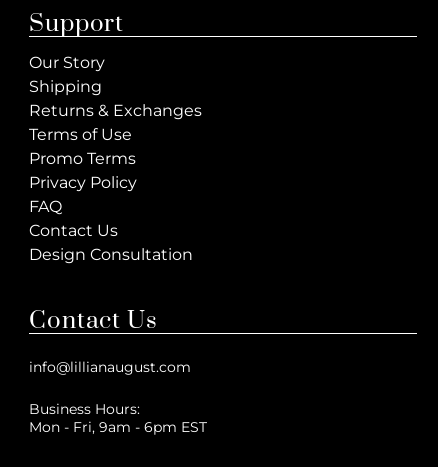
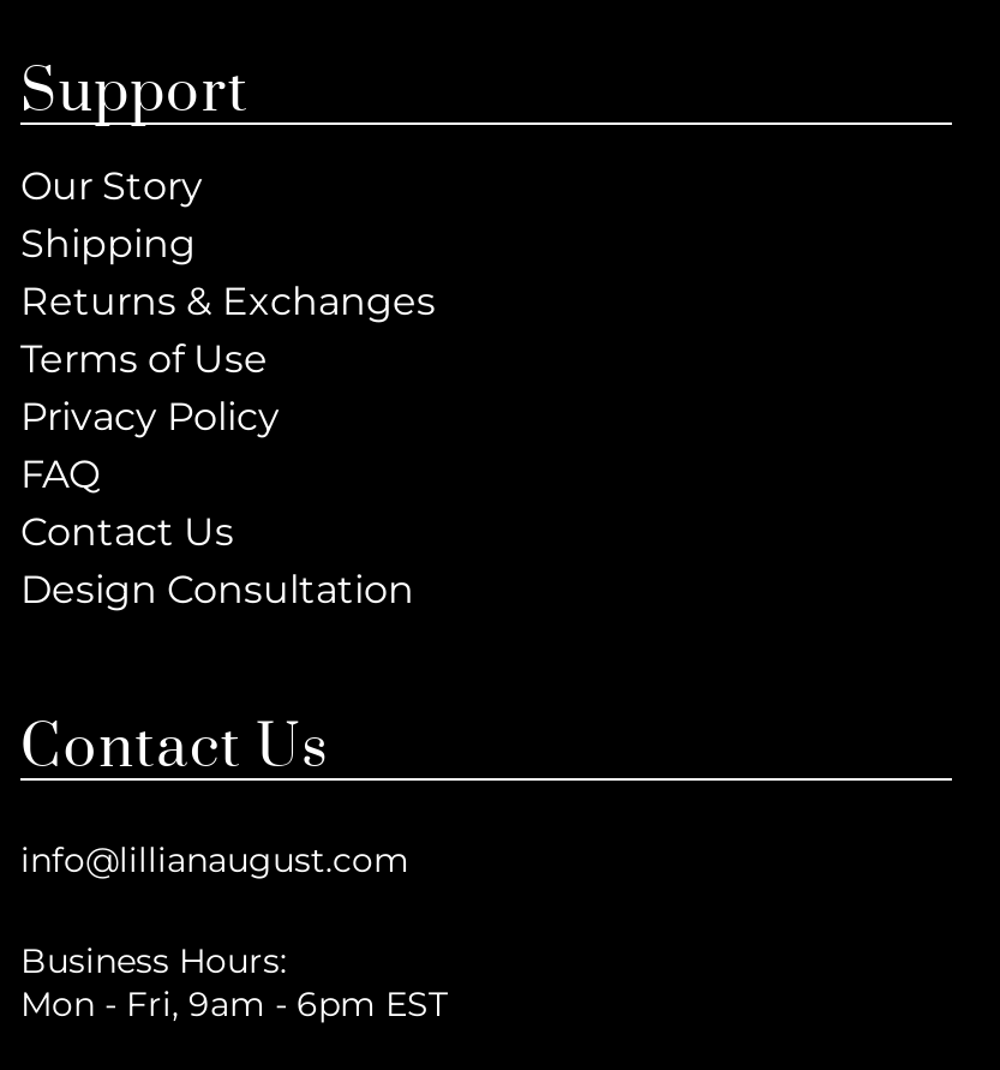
- Promo Terms
